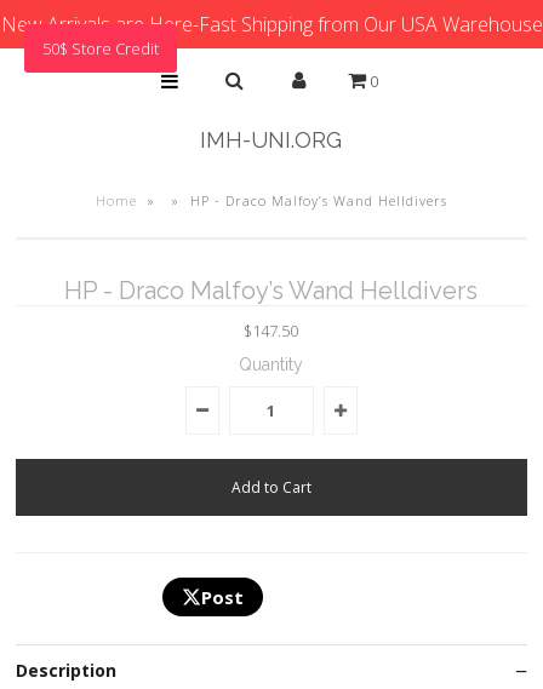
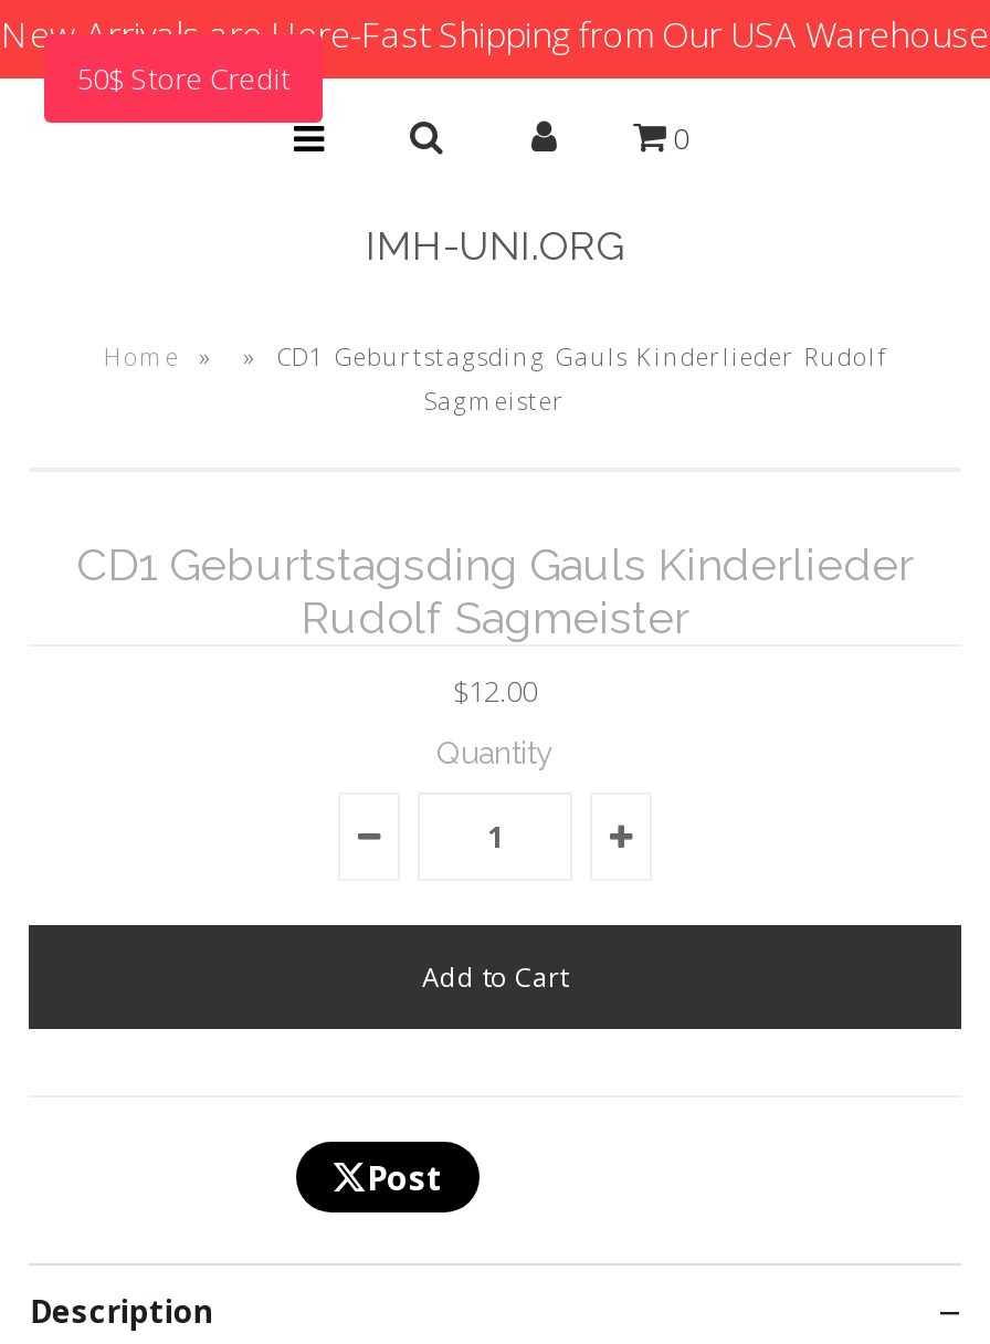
- » HP - Draco Malfoy’s Wand Helldivers
+ » CD1 Geburtstagsding Gauls Kinderlieder Rudolf
+ Sagmeister

- HP - Draco Malfoy’s Wand Helldivers
+ CD1 Geburtstagsding Gauls Kinderlieder
+ Rudolf Sagmeister

- $147.50
+ $12.00
